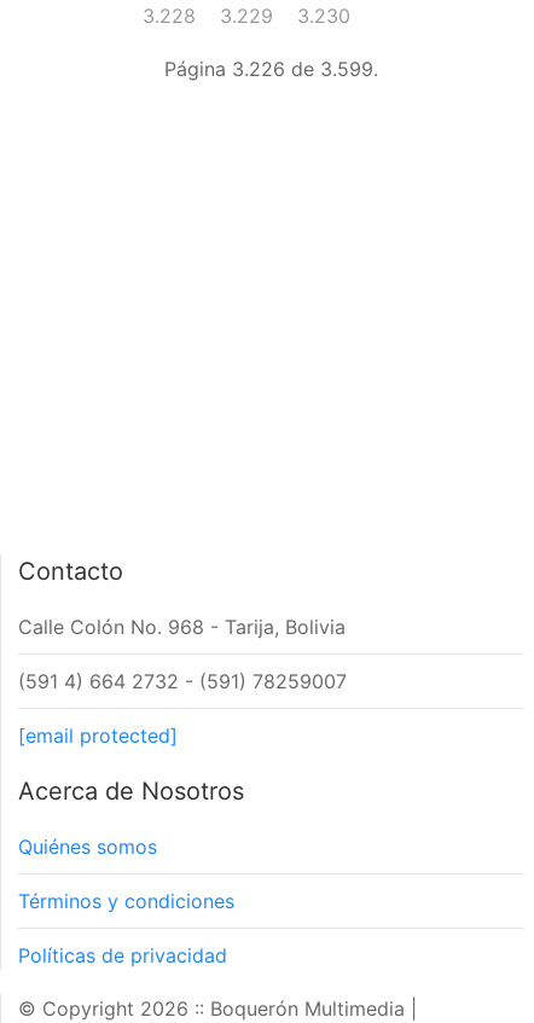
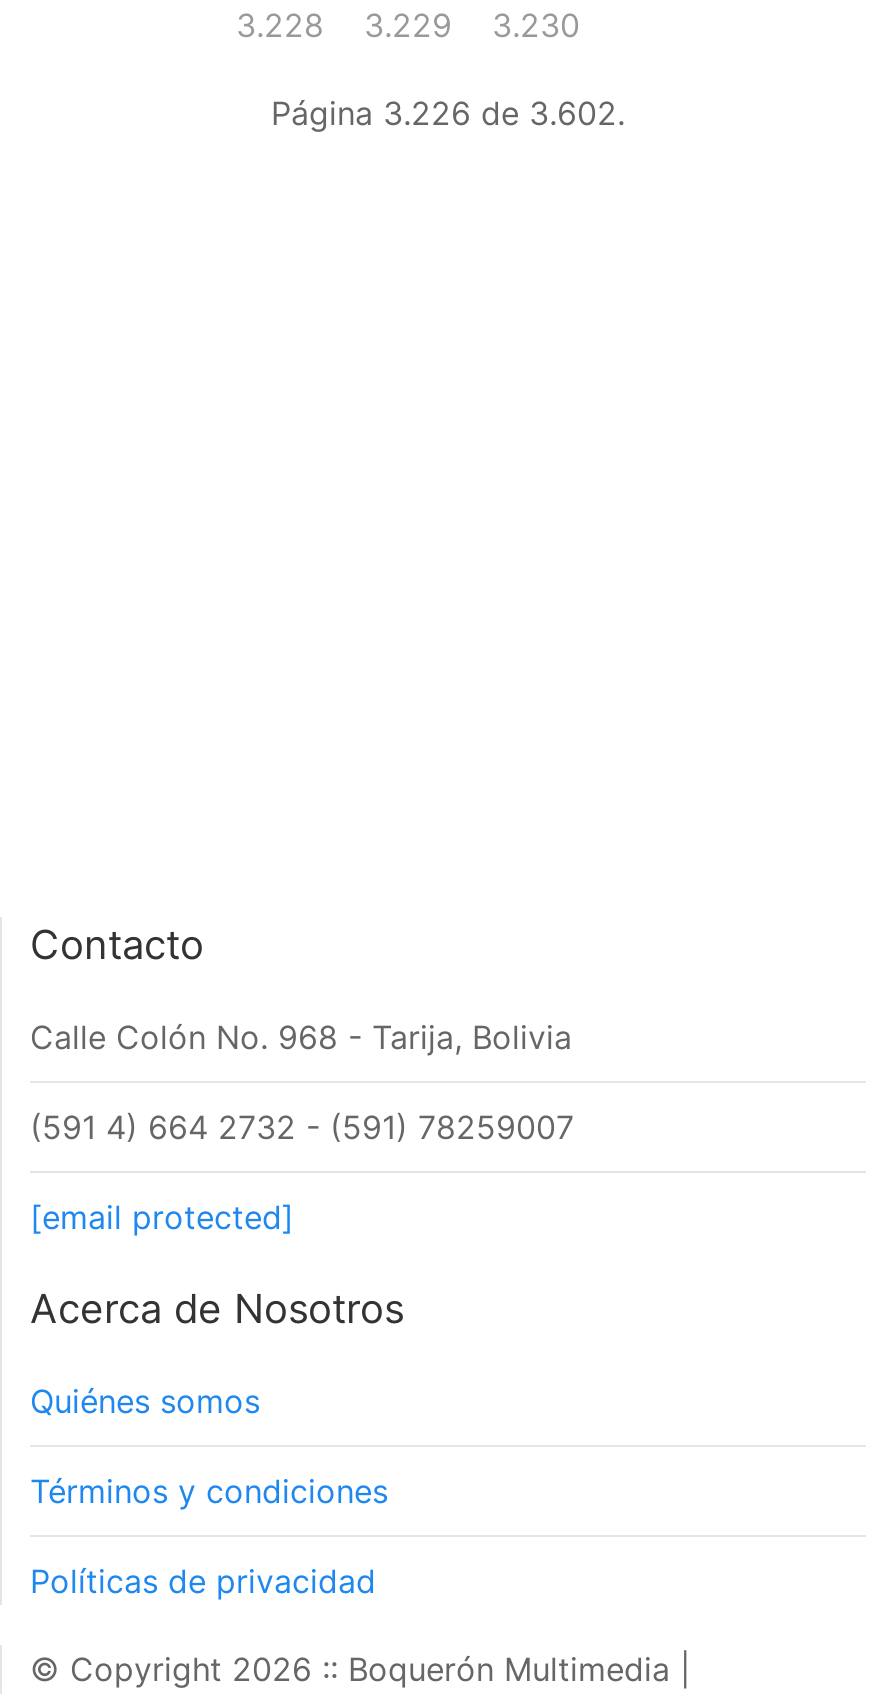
- Página 3.226 de 3.599.
+ Página 3.226 de 3.602.
